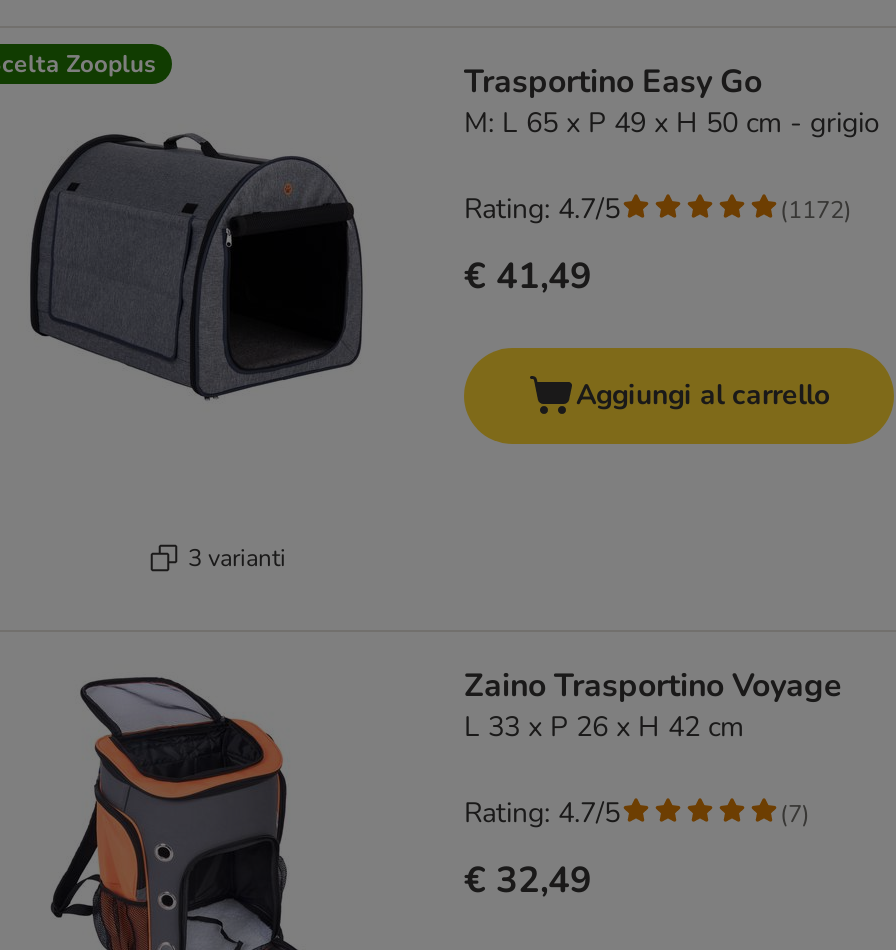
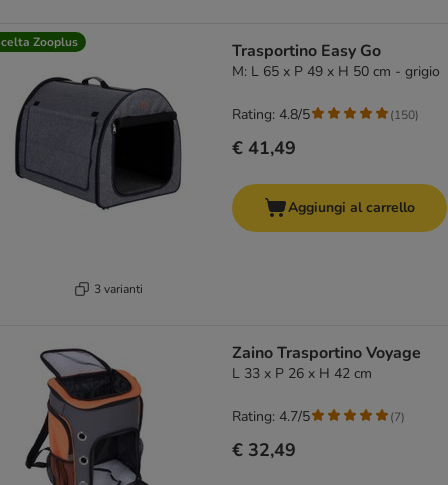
- Rating: 4.7/5
+ Rating: 4.8/5

- (1172)
+ (150)
